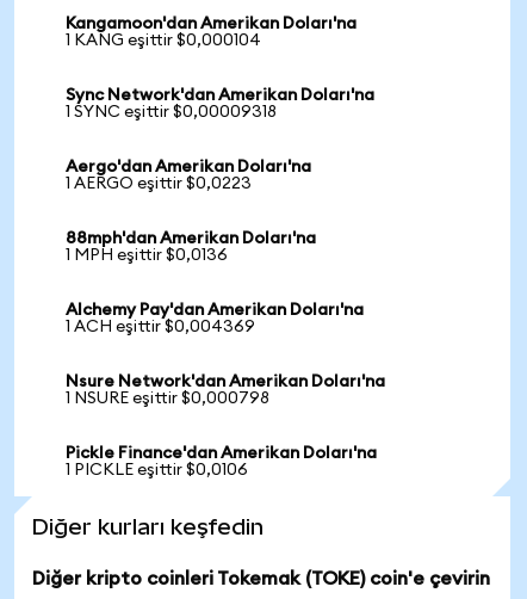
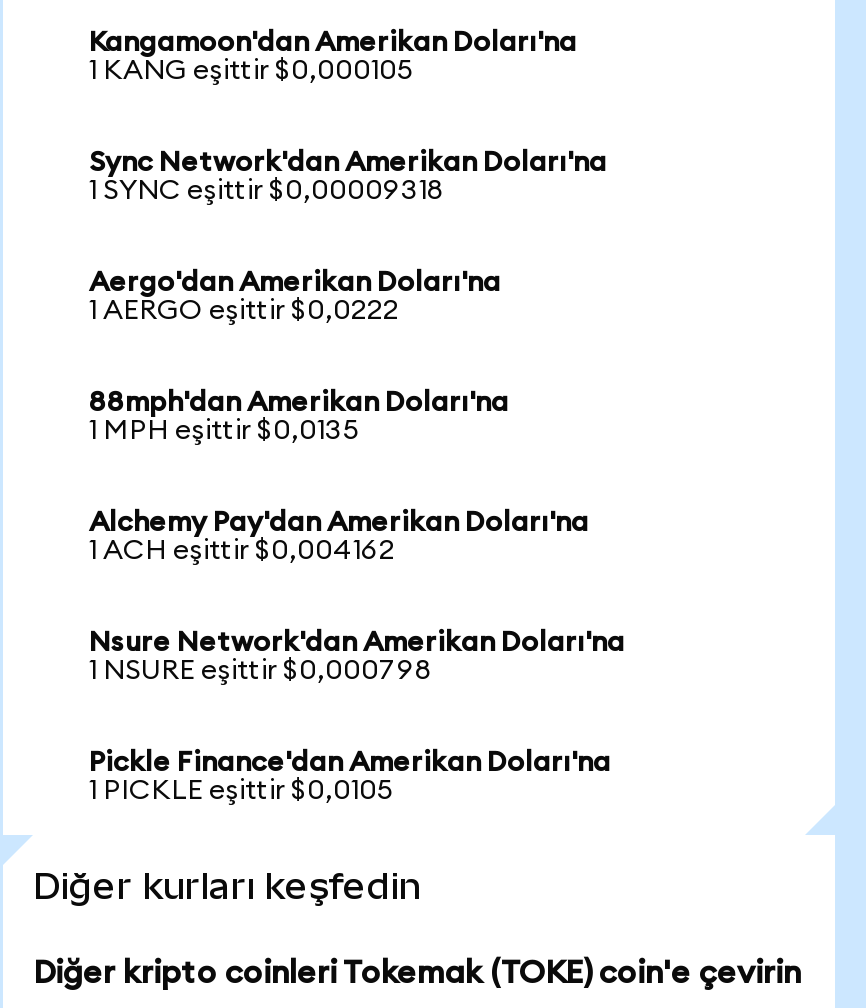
- 1 KANG eşittir $0,000104
+ 1 KANG eşittir $0,000105

- 1 AERGO eşittir $0,0223
+ 1 AERGO eşittir $0,0222

- 1 MPH eşittir $0,0136
+ 1 MPH eşittir $0,0135

- 1 ACH eşittir $0,004369
+ 1 ACH eşittir $0,004162

- 1 PICKLE eşittir $0,0106
+ 1 PICKLE eşittir $0,0105
